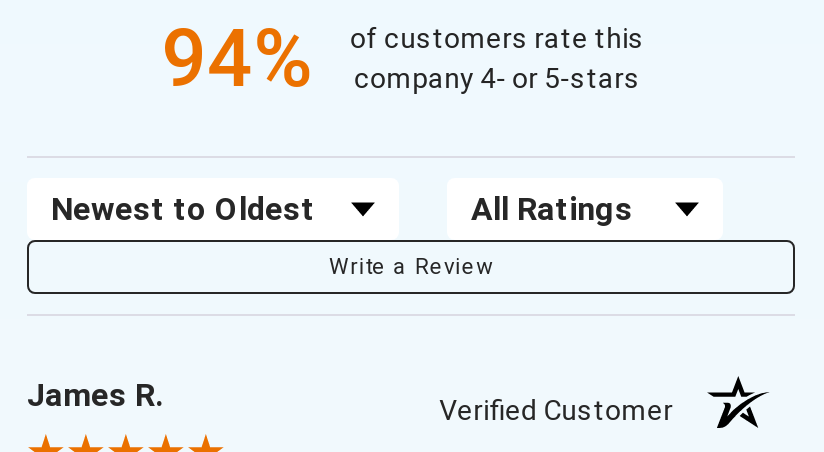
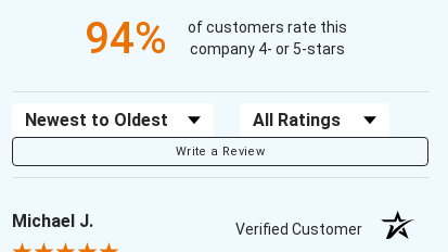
- James R.
+ Michael J.
